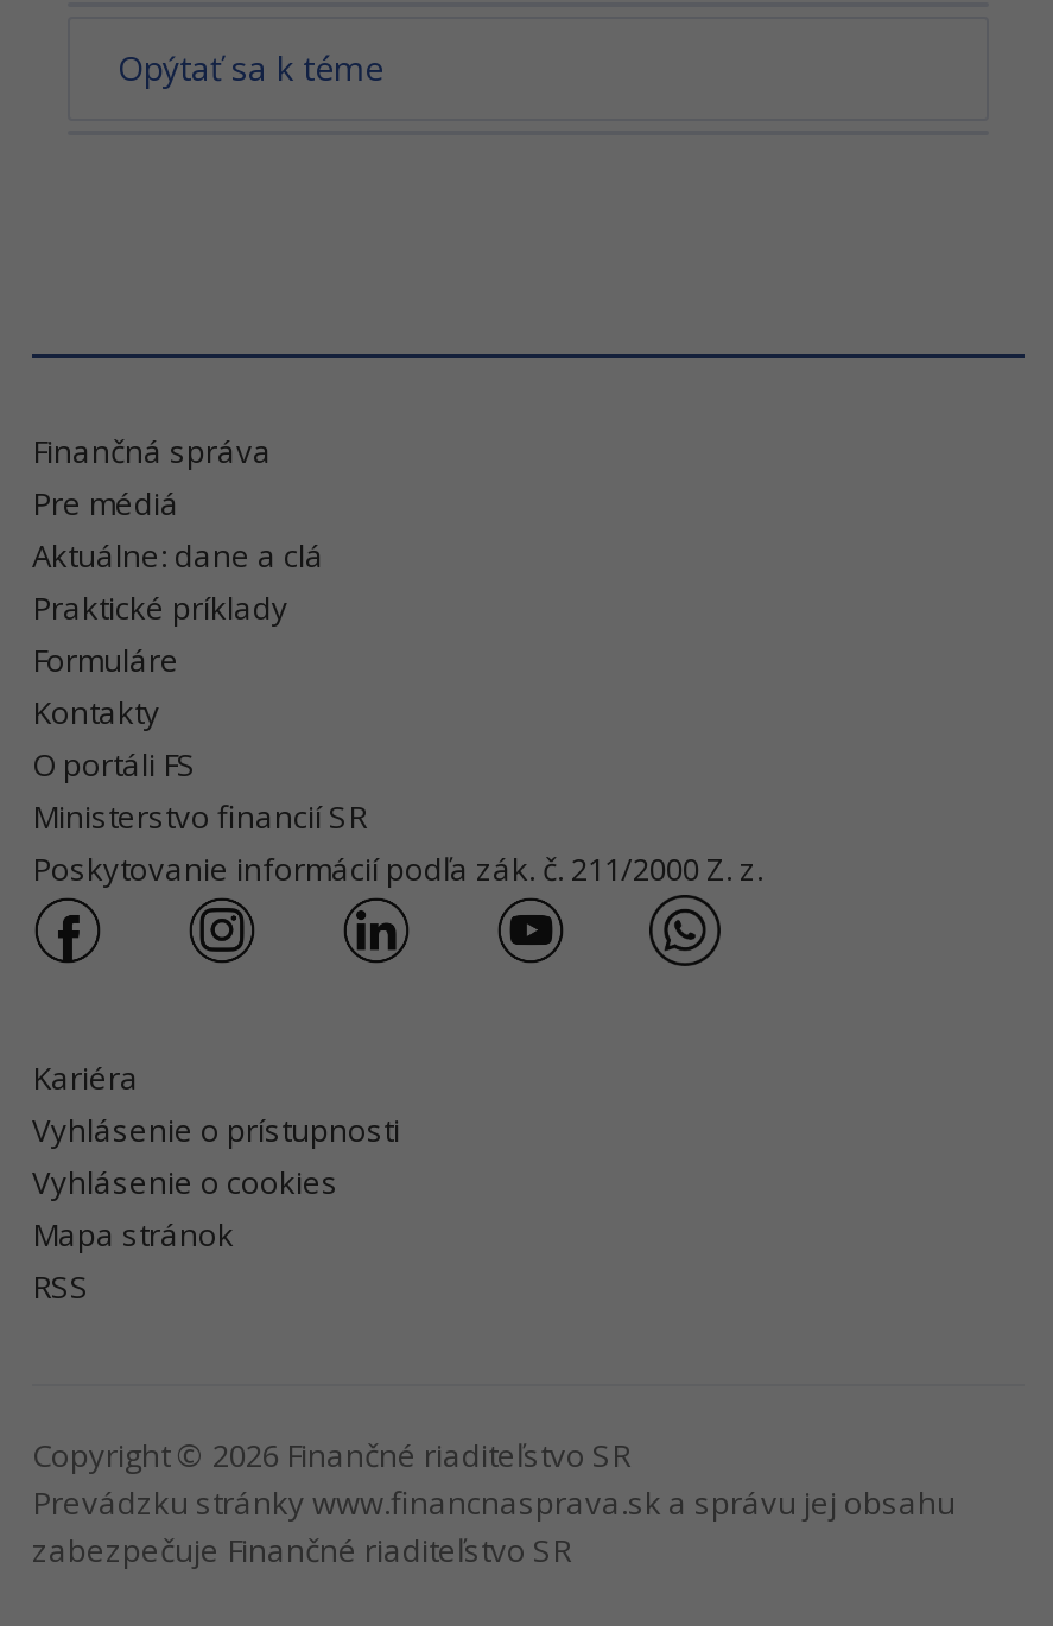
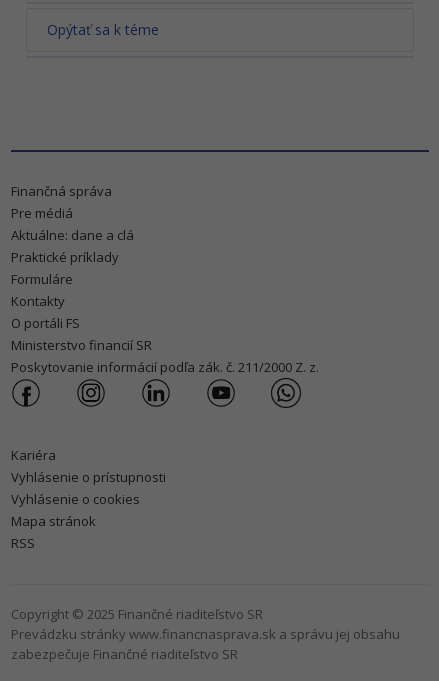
- Copyright © 2026 Finančné riaditeľstvo SR
+ Copyright © 2025 Finančné riaditeľstvo SR
